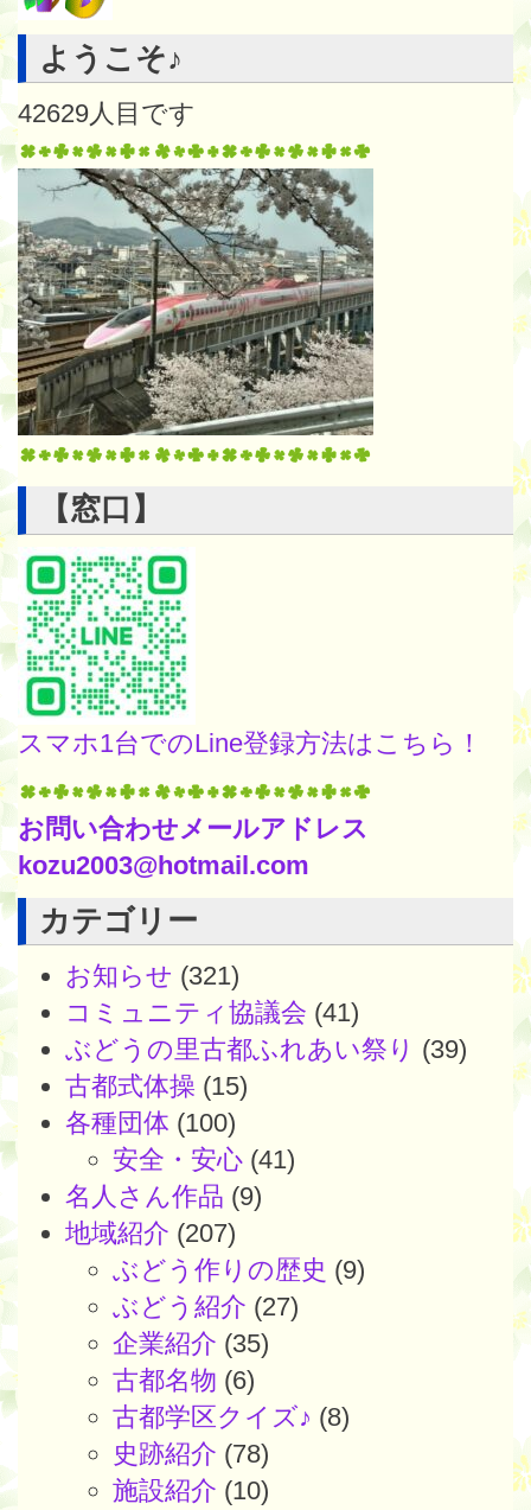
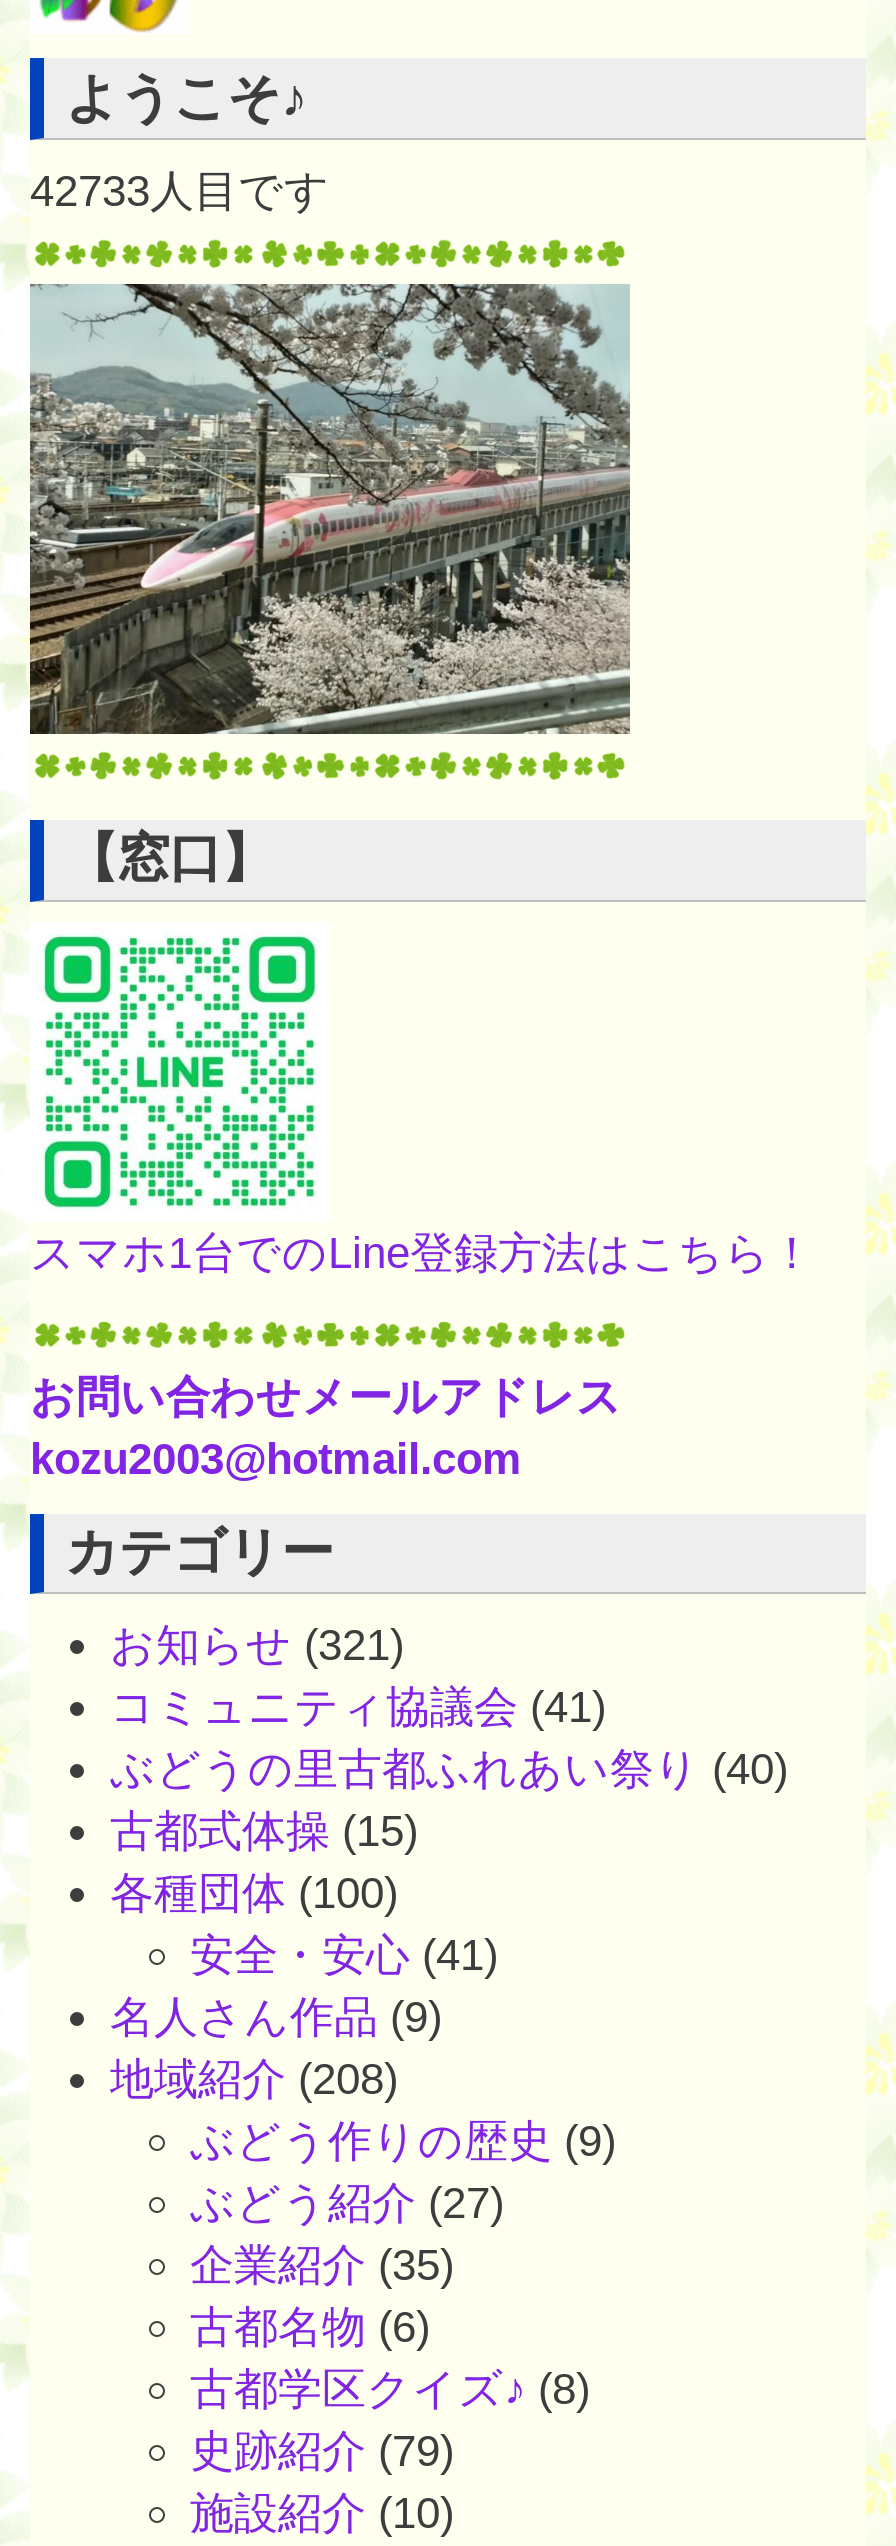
- 42629人目です
+ 42733人目です

- ぶどうの里古都ふれあい祭り(39)
+ ぶどうの里古都ふれあい祭り(40)

- 地域紹介(207)
+ 地域紹介(208)

- 史跡紹介(78)
+ 史跡紹介(79)
